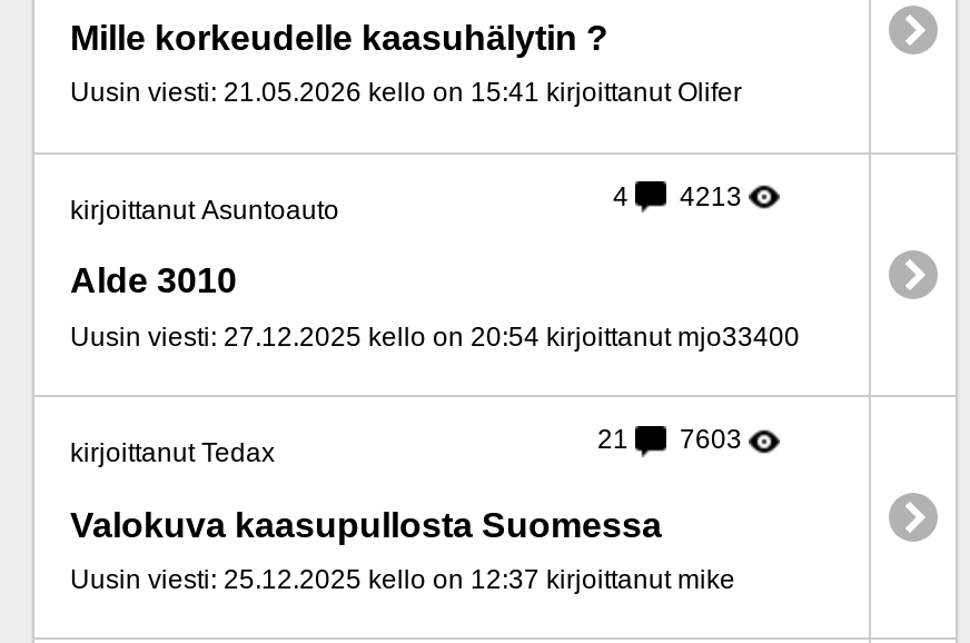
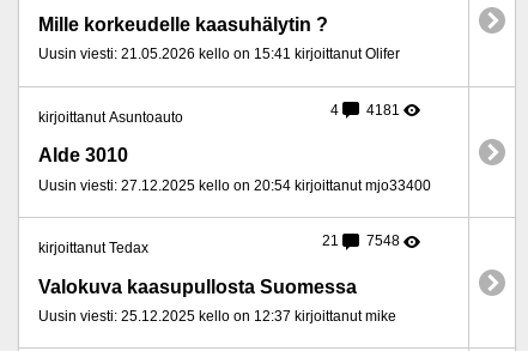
- 4 4213
+ 4 4181

- 21 7603
+ 21 7548
